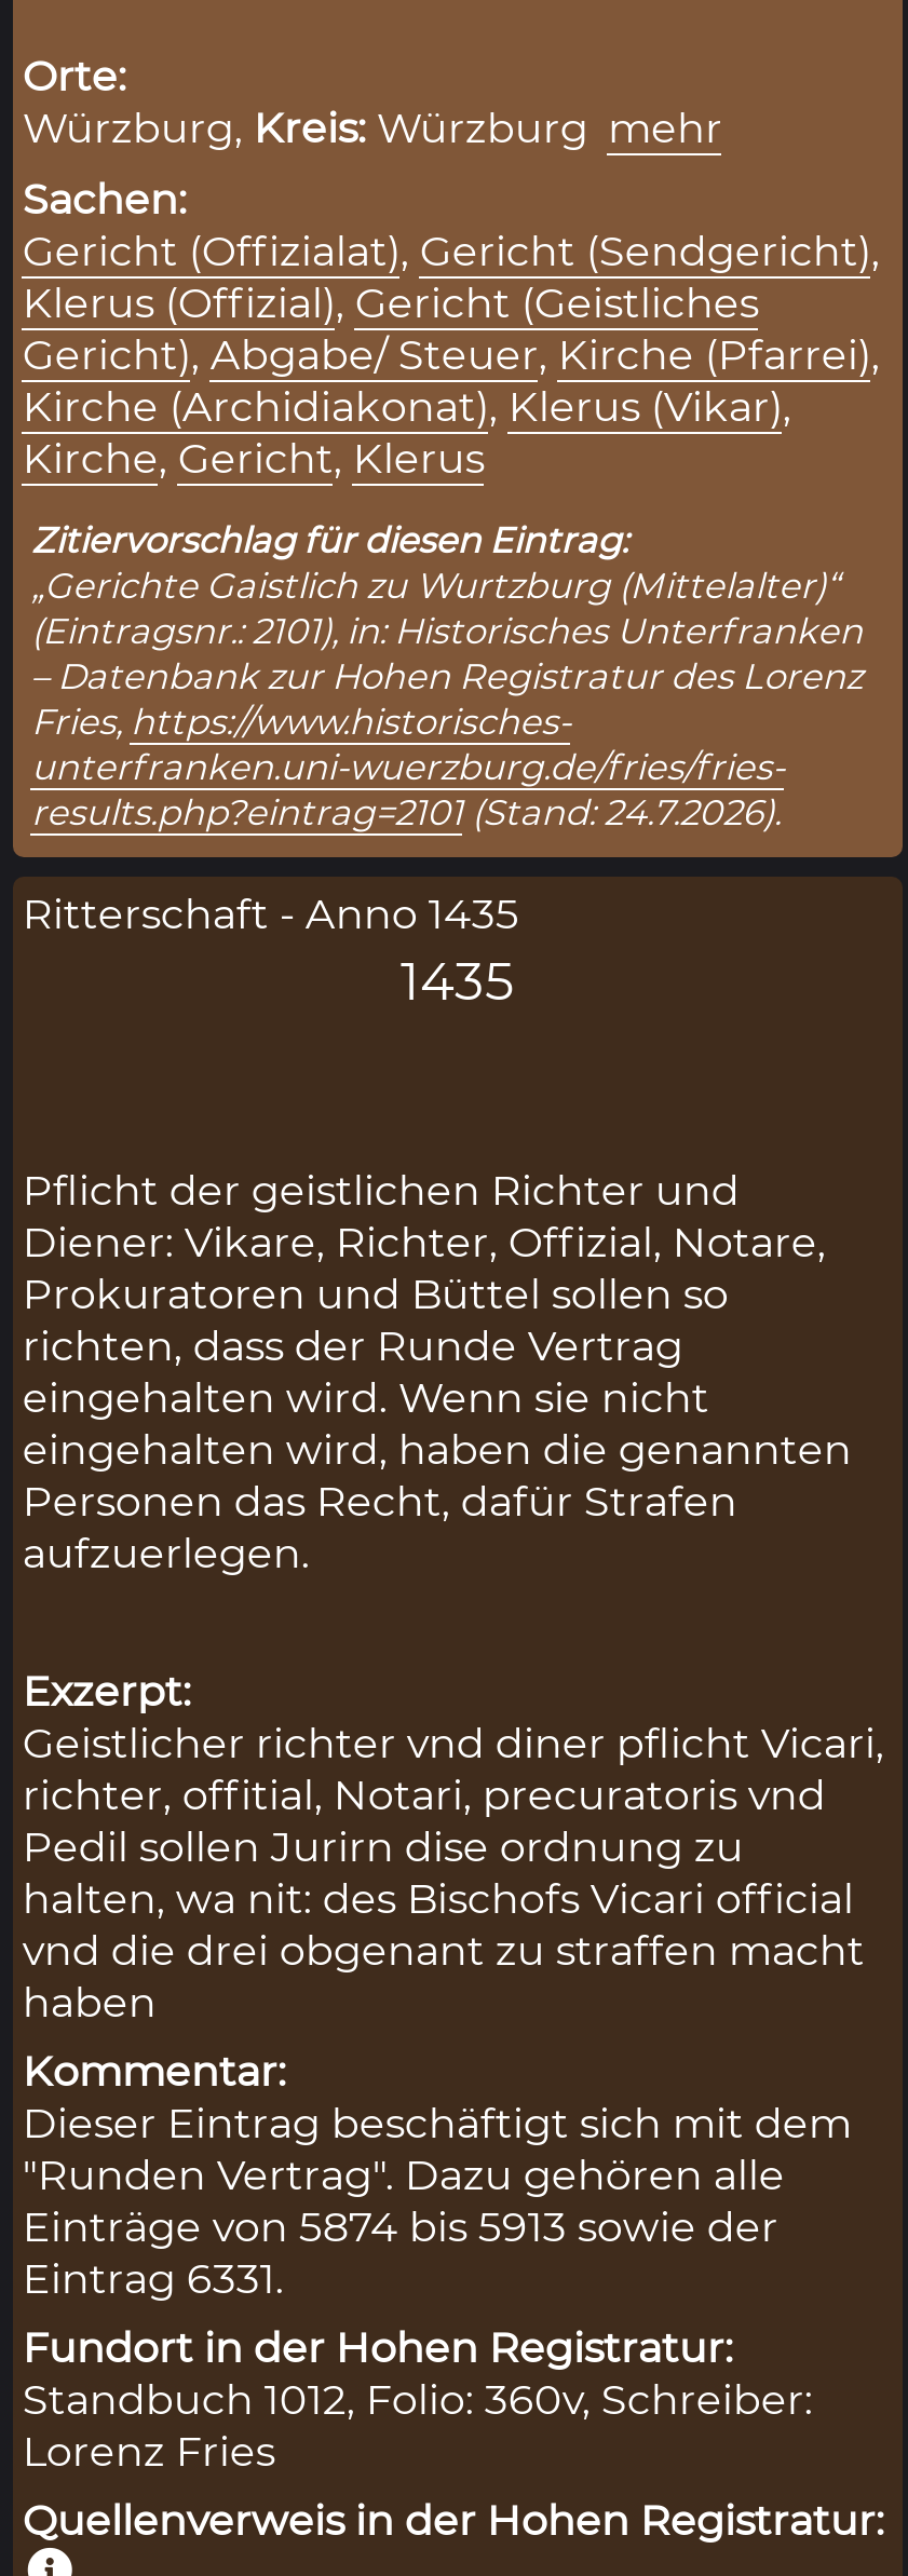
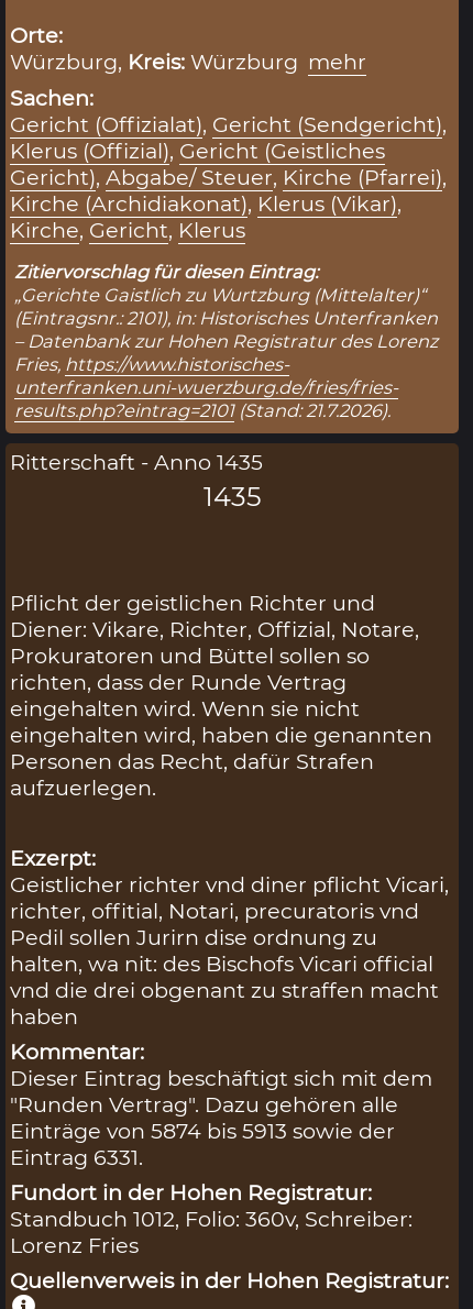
- results.php?eintrag=2101(Stand: 24.7.2026).
+ results.php?eintrag=2101(Stand: 21.7.2026).
